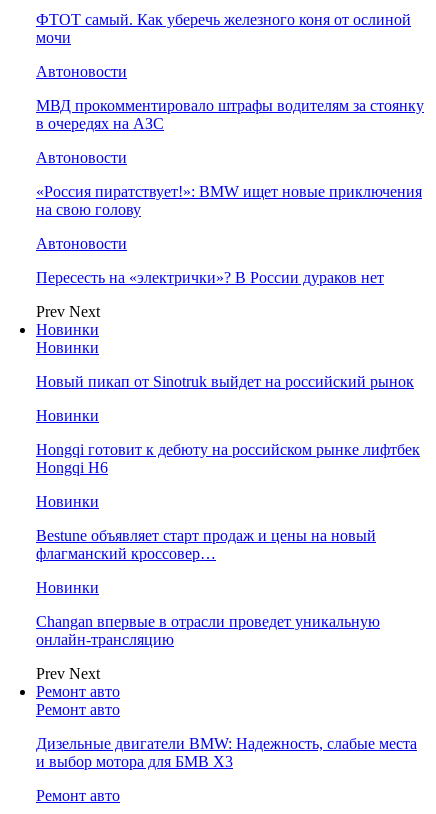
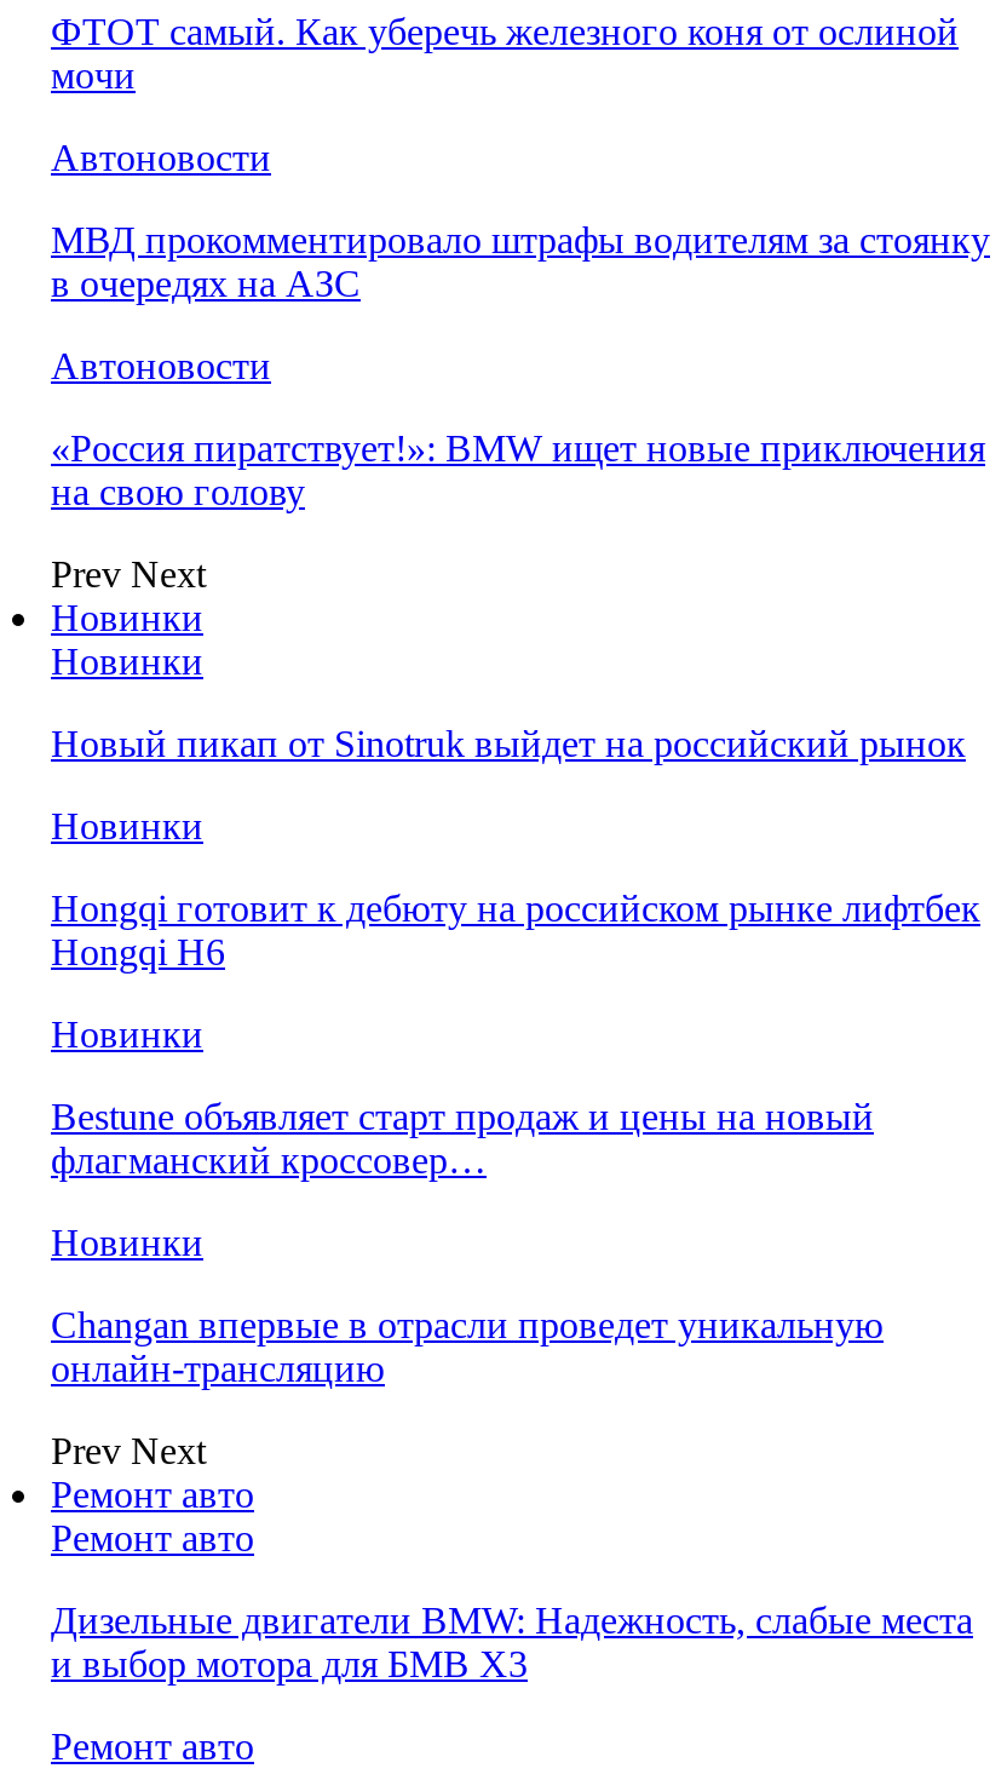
- Автоновости
- Пересесть на «электрички»? В России дураков нет
